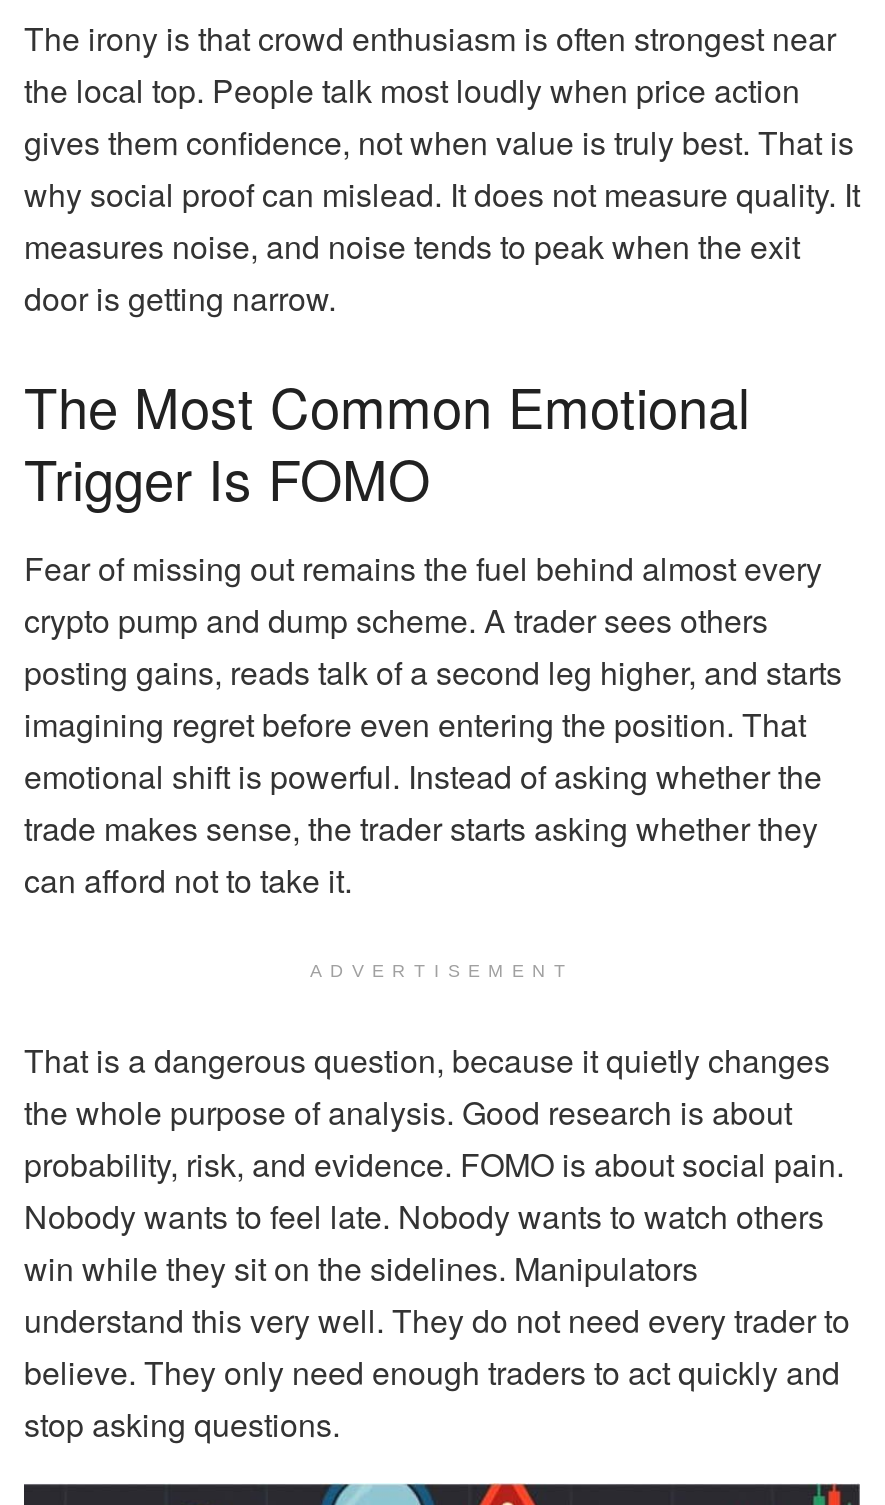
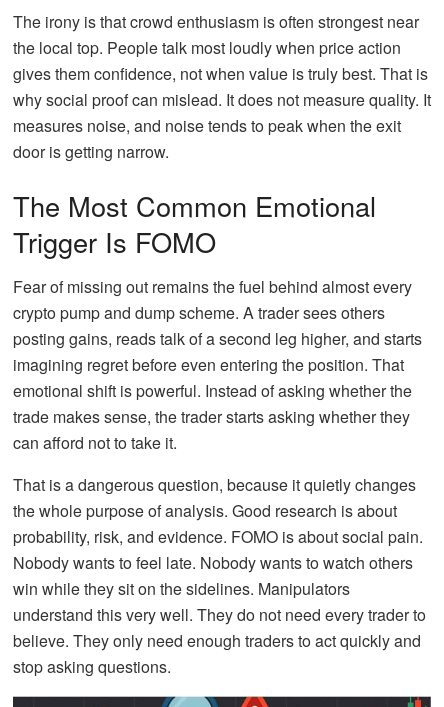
- ADVERTISEMENT
